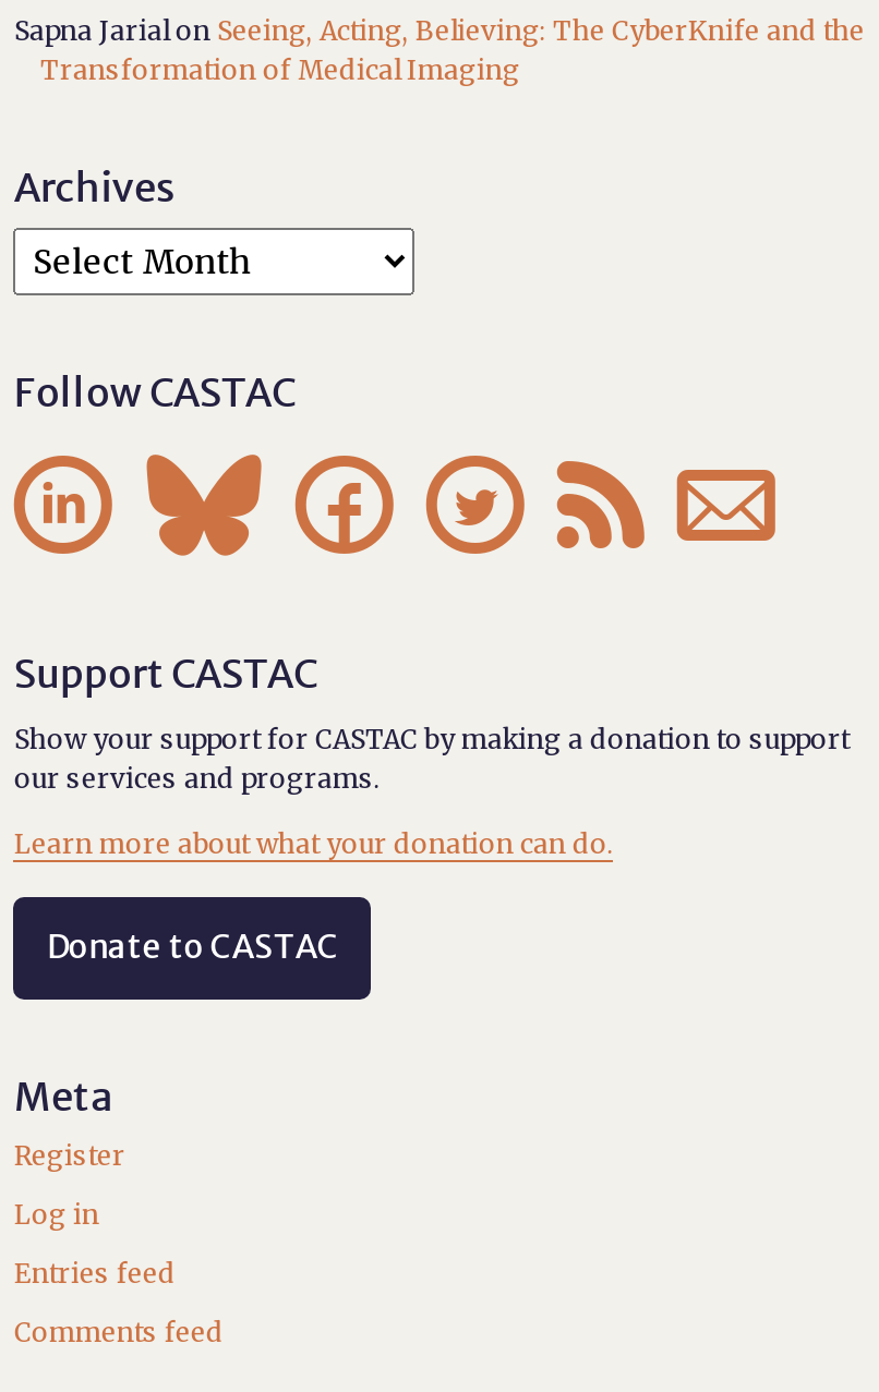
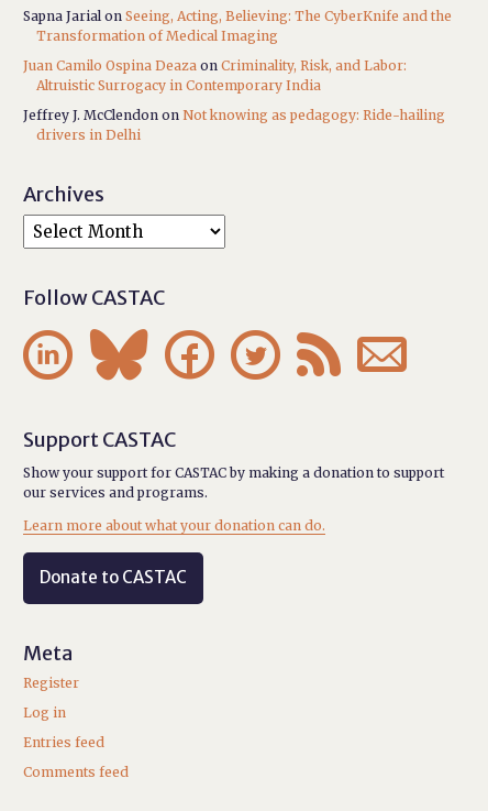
+ Juan Camilo Ospina Deaza on Criminality, Risk, and Labor:
+ Altruistic Surrogacy in Contemporary India
+ Jeffrey J. McClendon on Not knowing as pedagogy: Ride-hailing
+ drivers in Delhi
